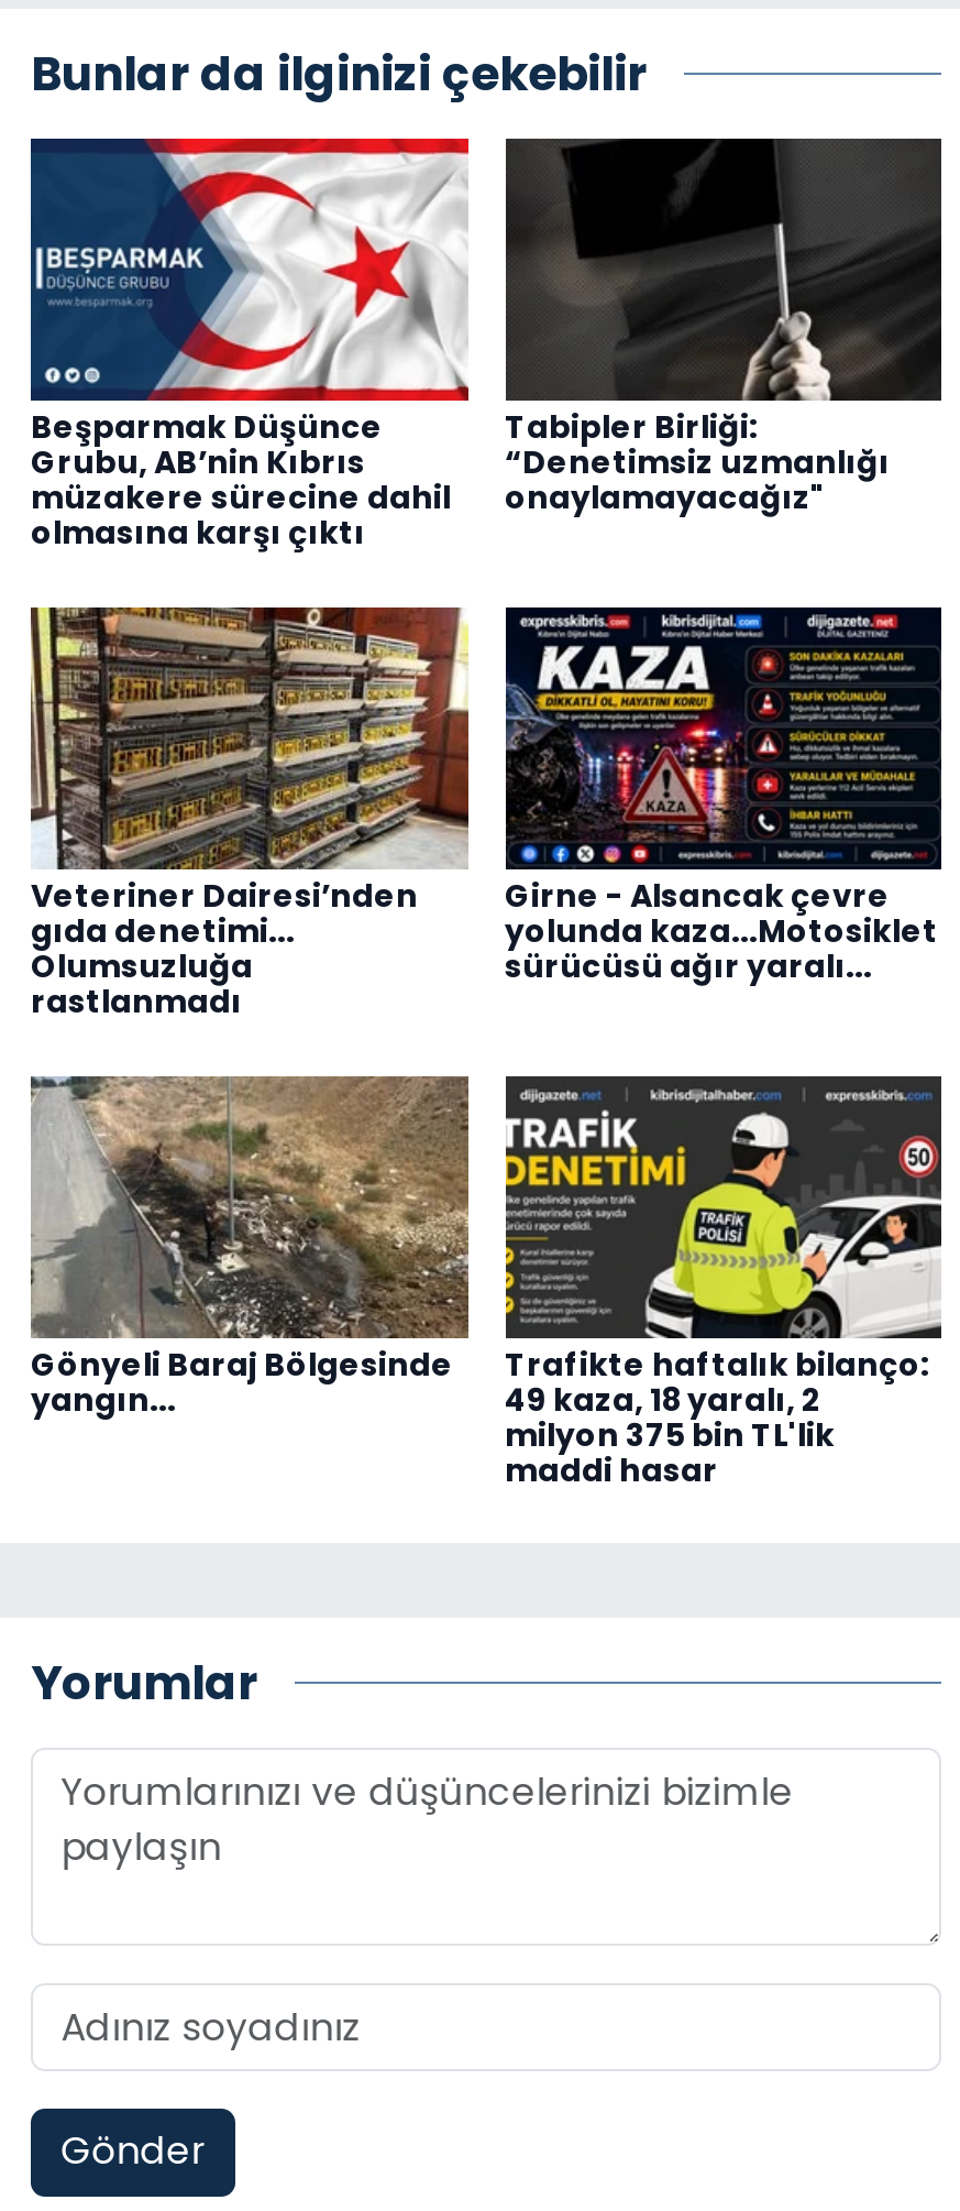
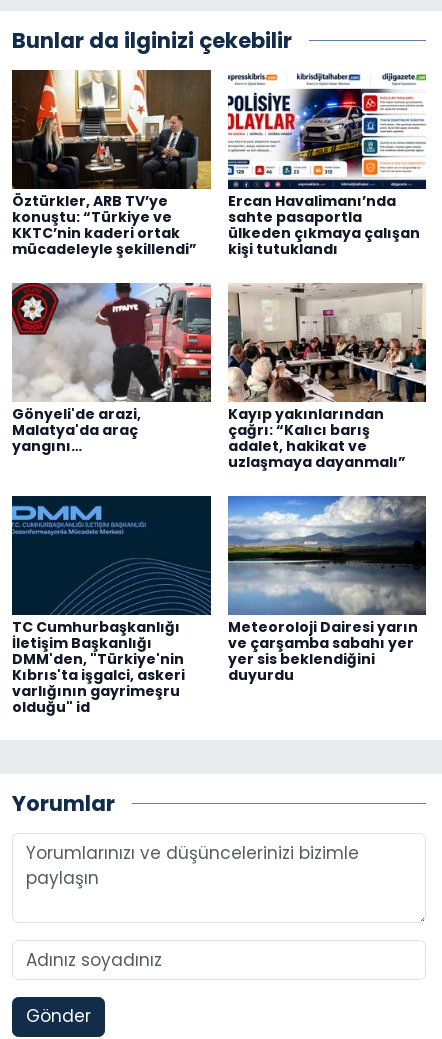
- [image]
- Beşparmak Düşünce
- Grubu, AB’nin Kıbrıs
- müzakere sürecine dahil
- olmasına karşı çıktı
+ [image]
+ Öztürkler, ARB TV’ye
+ konuştu: “Türkiye ve
+ KKTC’nin kaderi ortak
+ mücadeleyle şekillendi”

- [image]
- Tabipler Birliği:
- “Denetimsiz uzmanlığı
- onaylamayacağız"
+ [image]
+ Ercan Havalimanı’nda
+ sahte pasaportla
+ ülkeden çıkmaya çalışan
+ kişi tutuklandı

- [image]
- Veteriner Dairesi’nden
- gıda denetimi...
- Olumsuzluğa
- rastlanmadı
+ [image]
+ Gönyeli'de arazi,
+ Malatya'da araç
+ yangını…

- [image]
- Girne - Alsancak çevre
- yolunda kaza...Motosiklet
- sürücüsü ağır yaralı...
+ [image]
+ Kayıp yakınlarından
+ çağrı: “Kalıcı barış
+ adalet, hakikat ve
+ uzlaşmaya dayanmalı”

- [image]
- Gönyeli Baraj Bölgesinde
- yangın...
+ [image]
+ TC Cumhurbaşkanlığı
+ İletişim Başkanlığı
+ DMM'den, "Türkiye'nin
+ Kıbrıs'ta işgalci, askeri
+ varlığının gayrimeşru
+ olduğu" id

- [image]
- Trafikte haftalık bilanço:
- 49 kaza, 18 yaralı, 2
- milyon 375 bin TL'lik
- maddi hasar
+ [image]
+ Meteoroloji Dairesi yarın
+ ve çarşamba sabahı yer
+ yer sis beklendiğini
+ duyurdu
